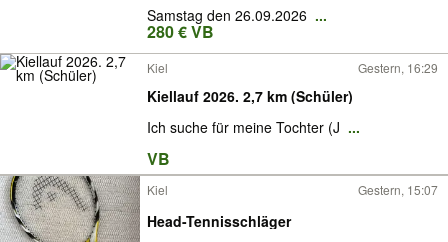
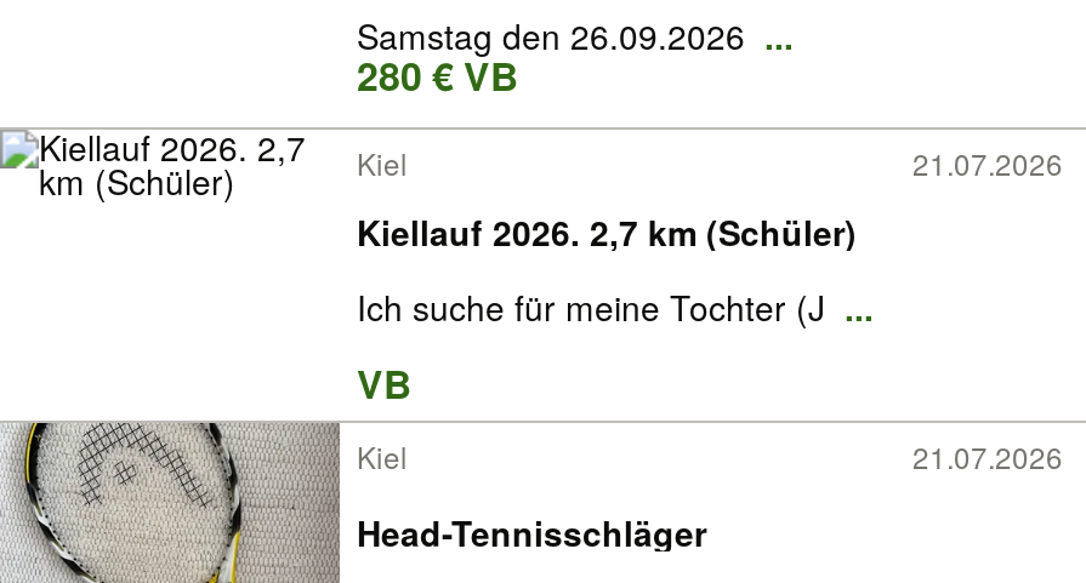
- Gestern, 16:29
+ 21.07.2026

- Gestern, 15:07
+ 21.07.2026
